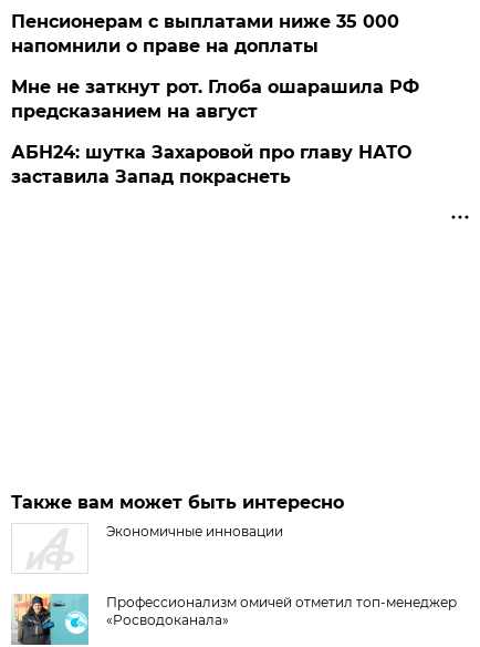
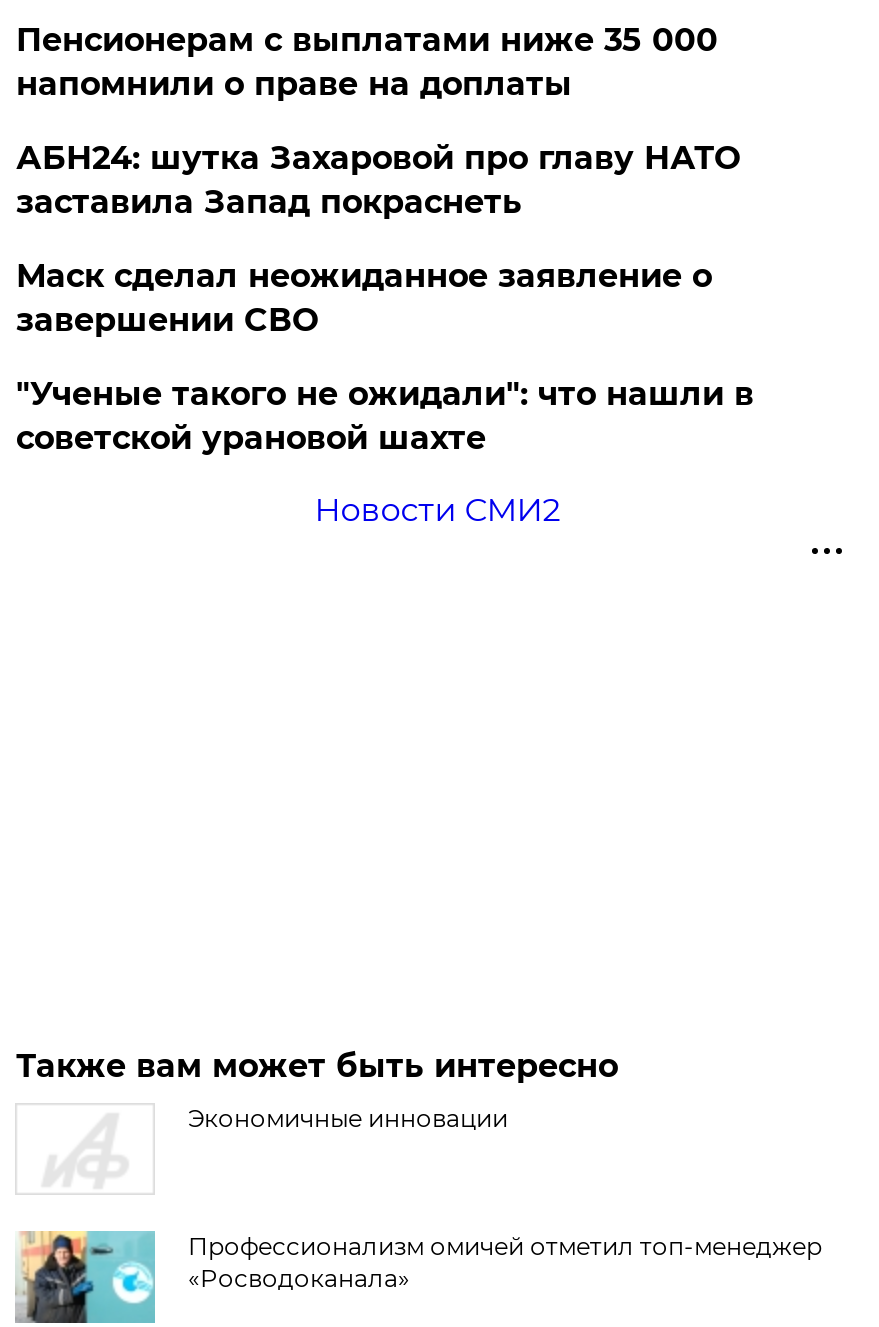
- Мне не заткнут рот. Глоба ошарашила РФ
- предсказанием на август

moved up: АБН24: шутка Захаровой про главу НАТО | заставила Запад покраснеть

+ Маск сделал неожиданное заявление о
+ завершении СВО
+ "Ученые такого не ожидали": что нашли в
+ советской урановой шахте
+ Новости СМИ2
